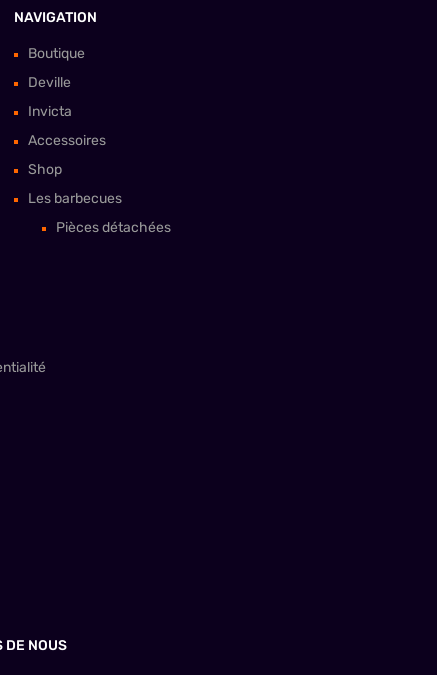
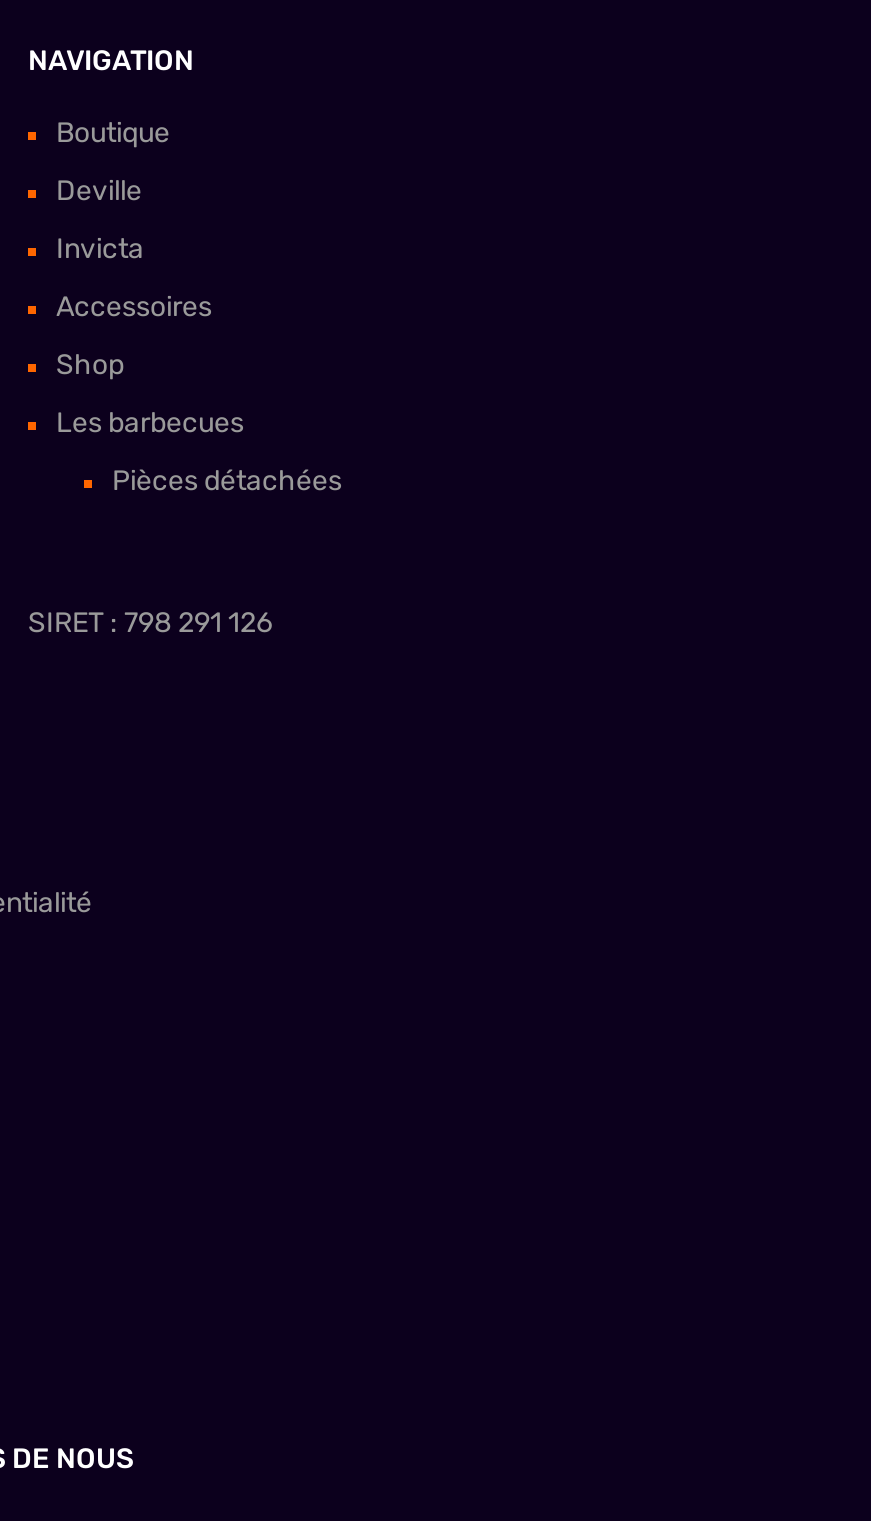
+ SIRET : 798 291 126
